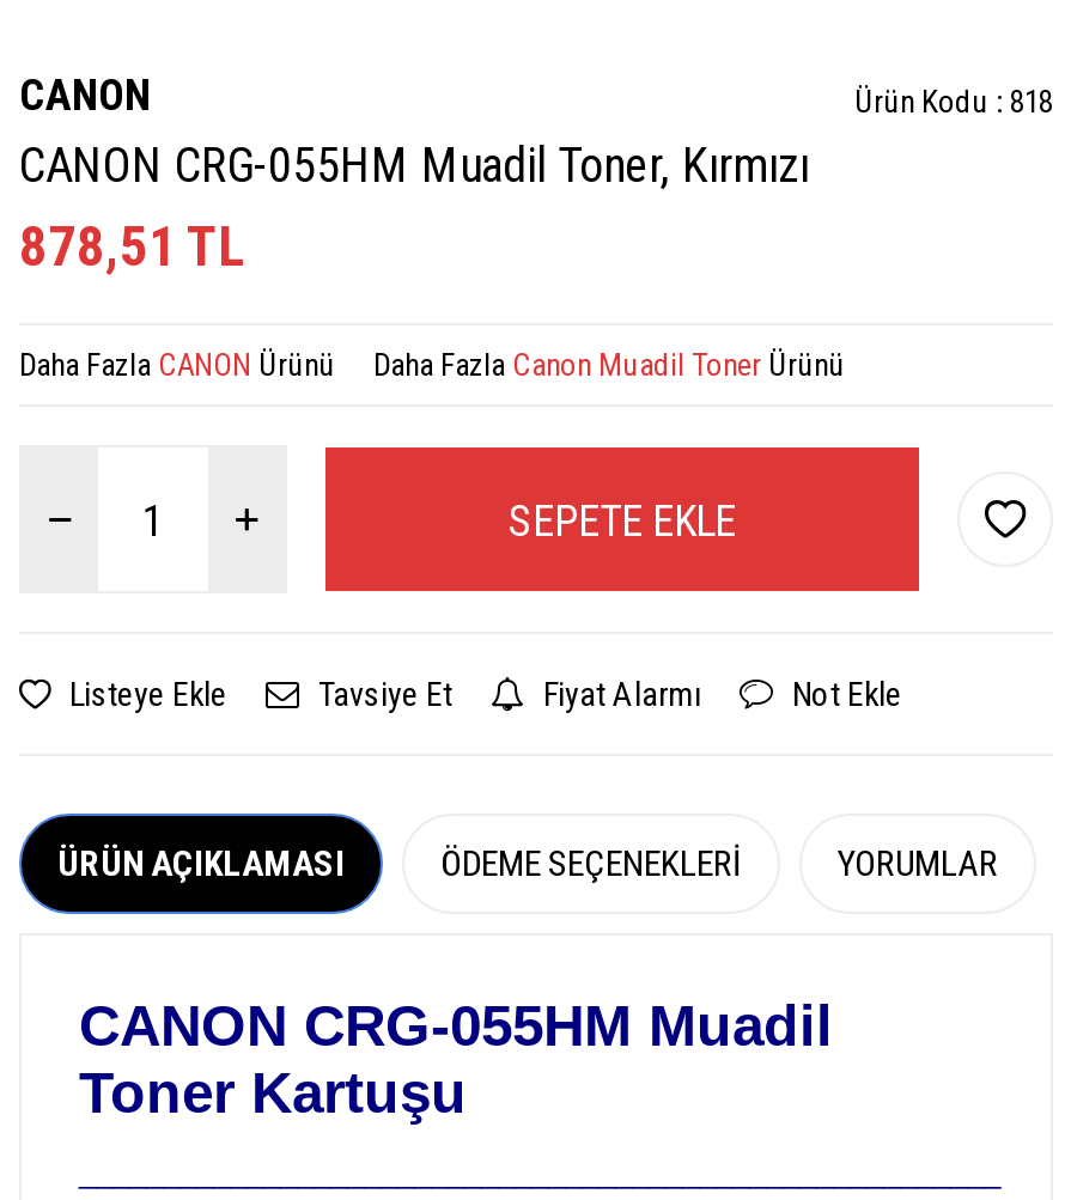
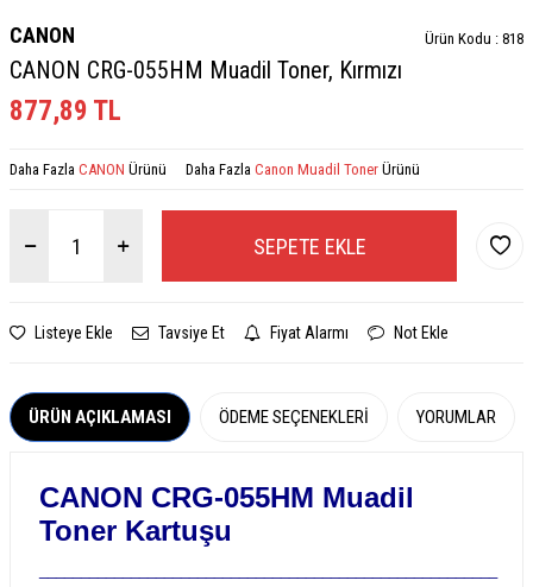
- 878,51 TL
+ 877,89 TL
